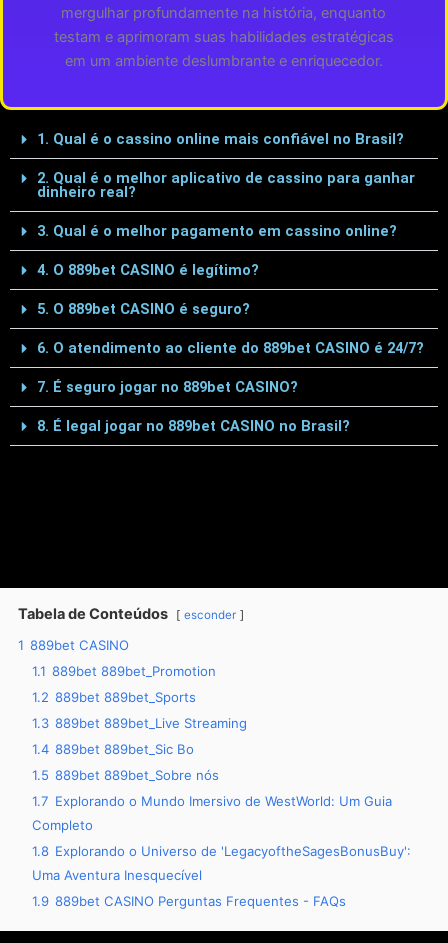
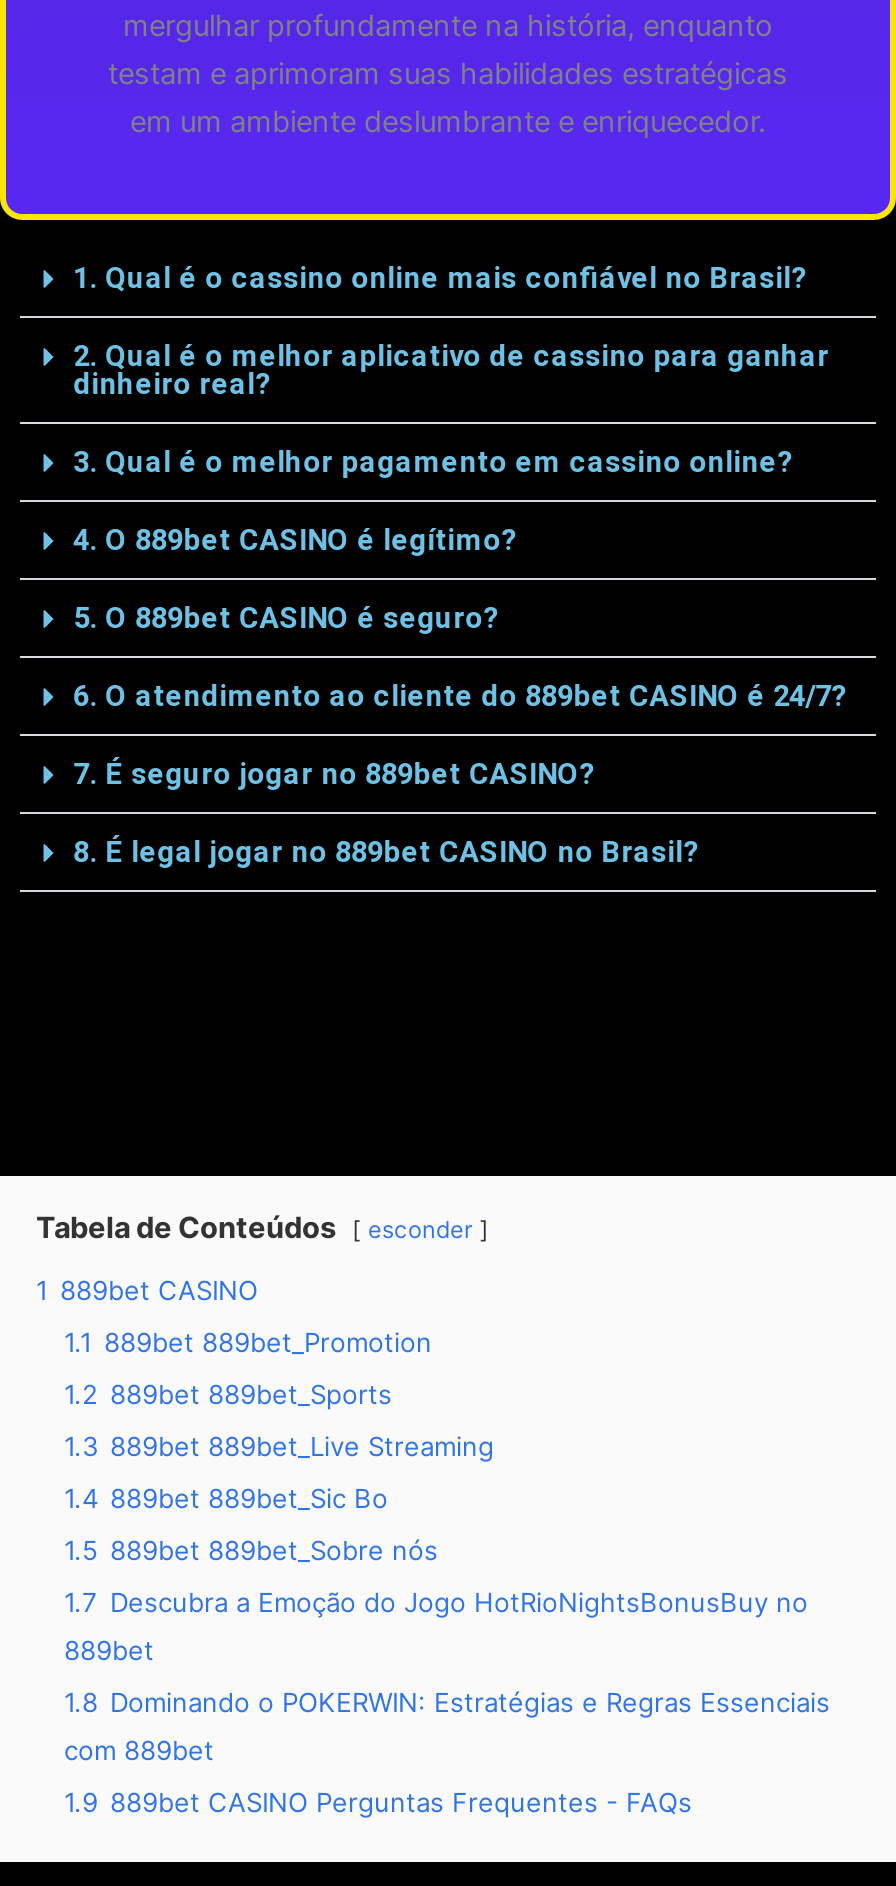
- 1.7 Explorando o Mundo Imersivo de WestWorld: Um Guia
+ 1.7 Descubra a Emoção do Jogo HotRioNightsBonusBuy no

- Completo
+ 889bet

- 1.8 Explorando o Universo de 'LegacyoftheSagesBonusBuy':
+ 1.8 Dominando o POKERWIN: Estratégias e Regras Essenciais

- Uma Aventura Inesquecível
+ com 889bet
